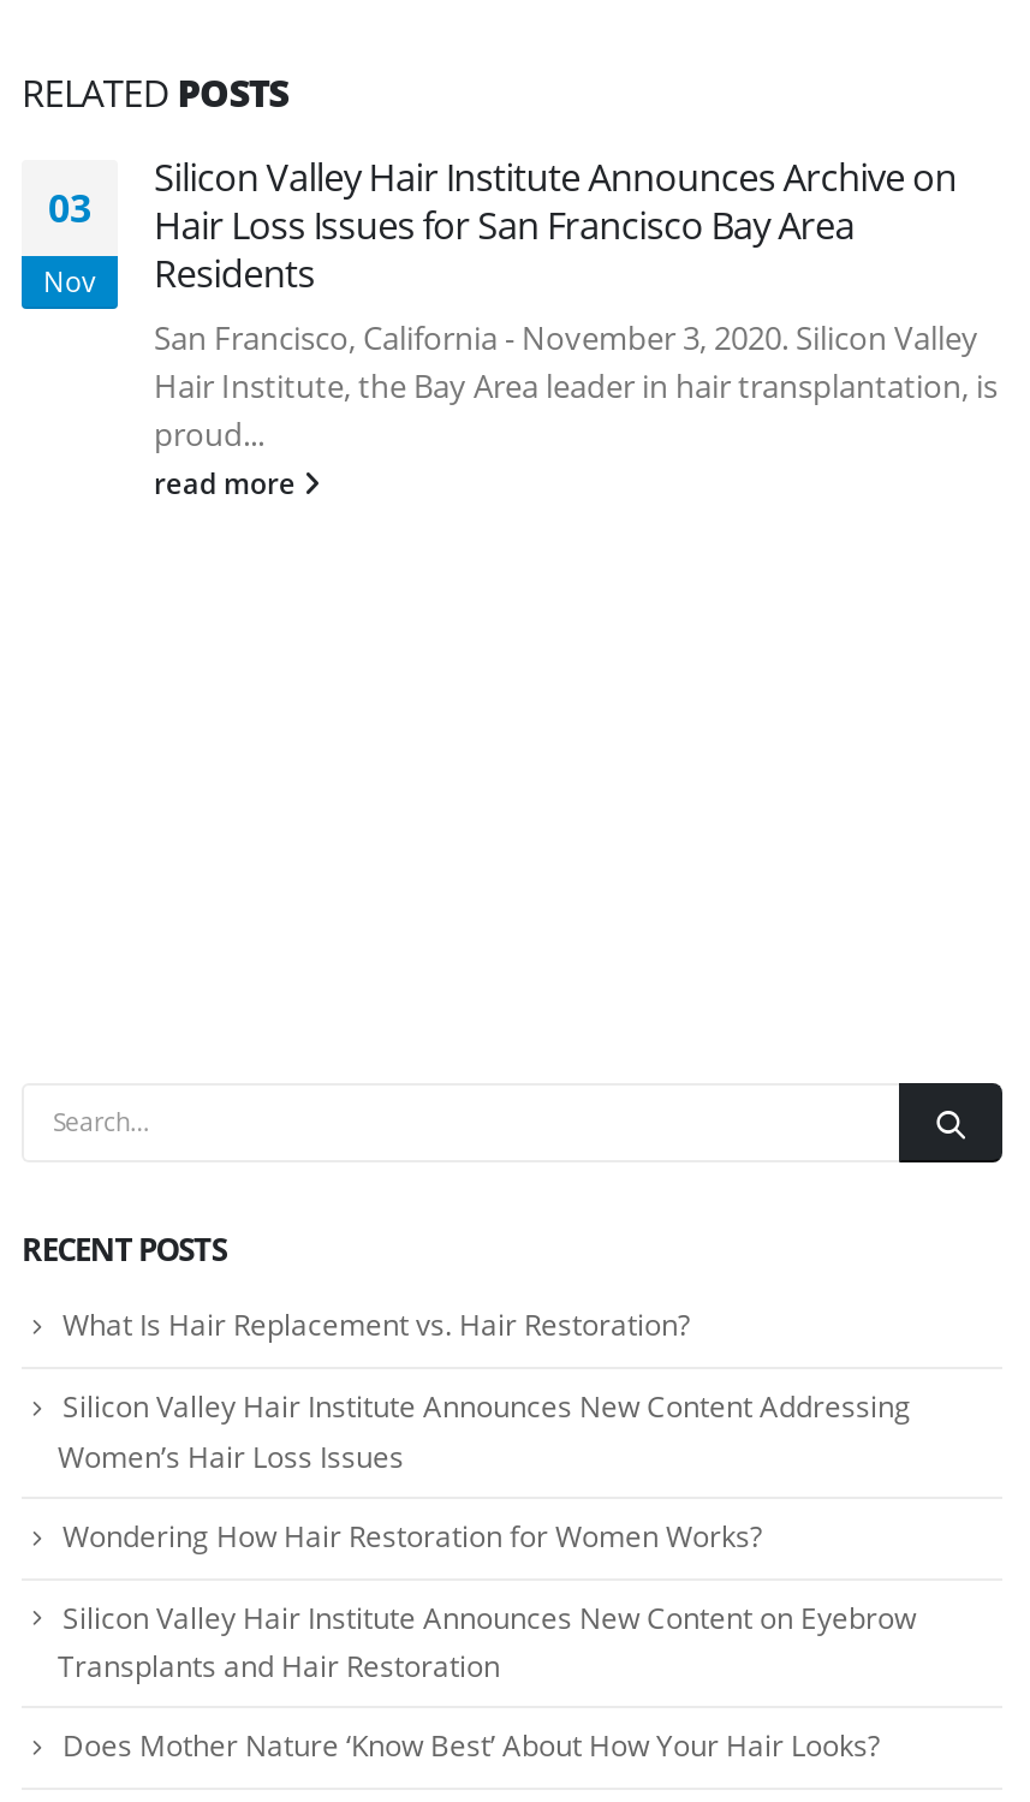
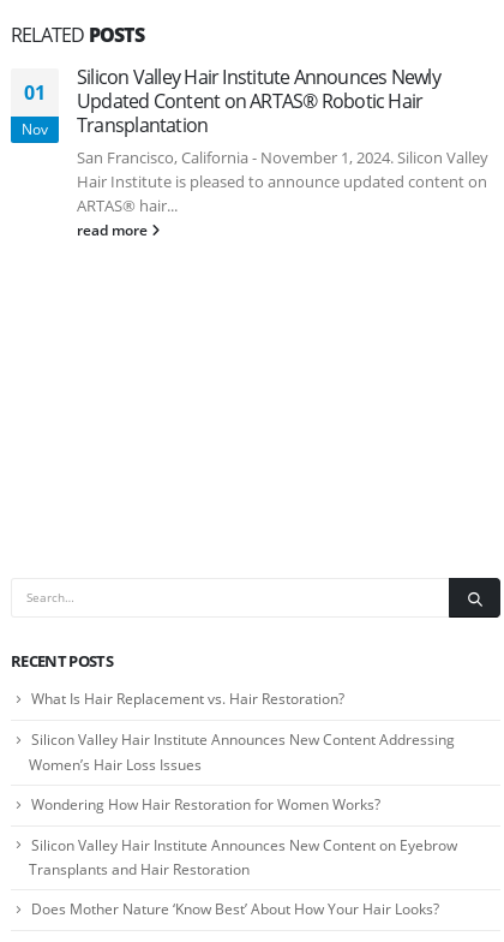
- Silicon Valley Hair Institute Announces Archive on
- Hair Loss Issues for San Francisco Bay Area
- Residents
- San Francisco, California - November 3, 2020. Silicon Valley
- Hair Institute, the Bay Area leader in hair transplantation, is
- proud...
+ Silicon Valley Hair Institute Announces Newly
+ Updated Content on ARTAS® Robotic Hair
+ Transplantation
+ San Francisco, California - November 1, 2024. Silicon Valley
+ Hair Institute is pleased to announce updated content on
+ ARTAS® hair...

- 03
+ 01
